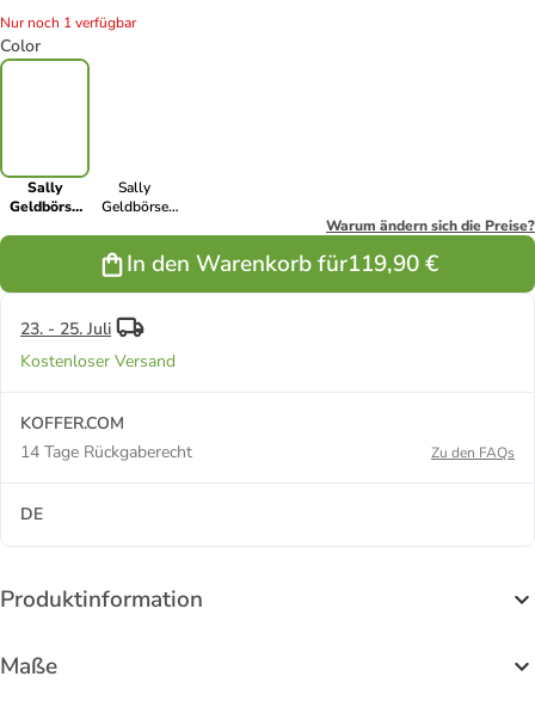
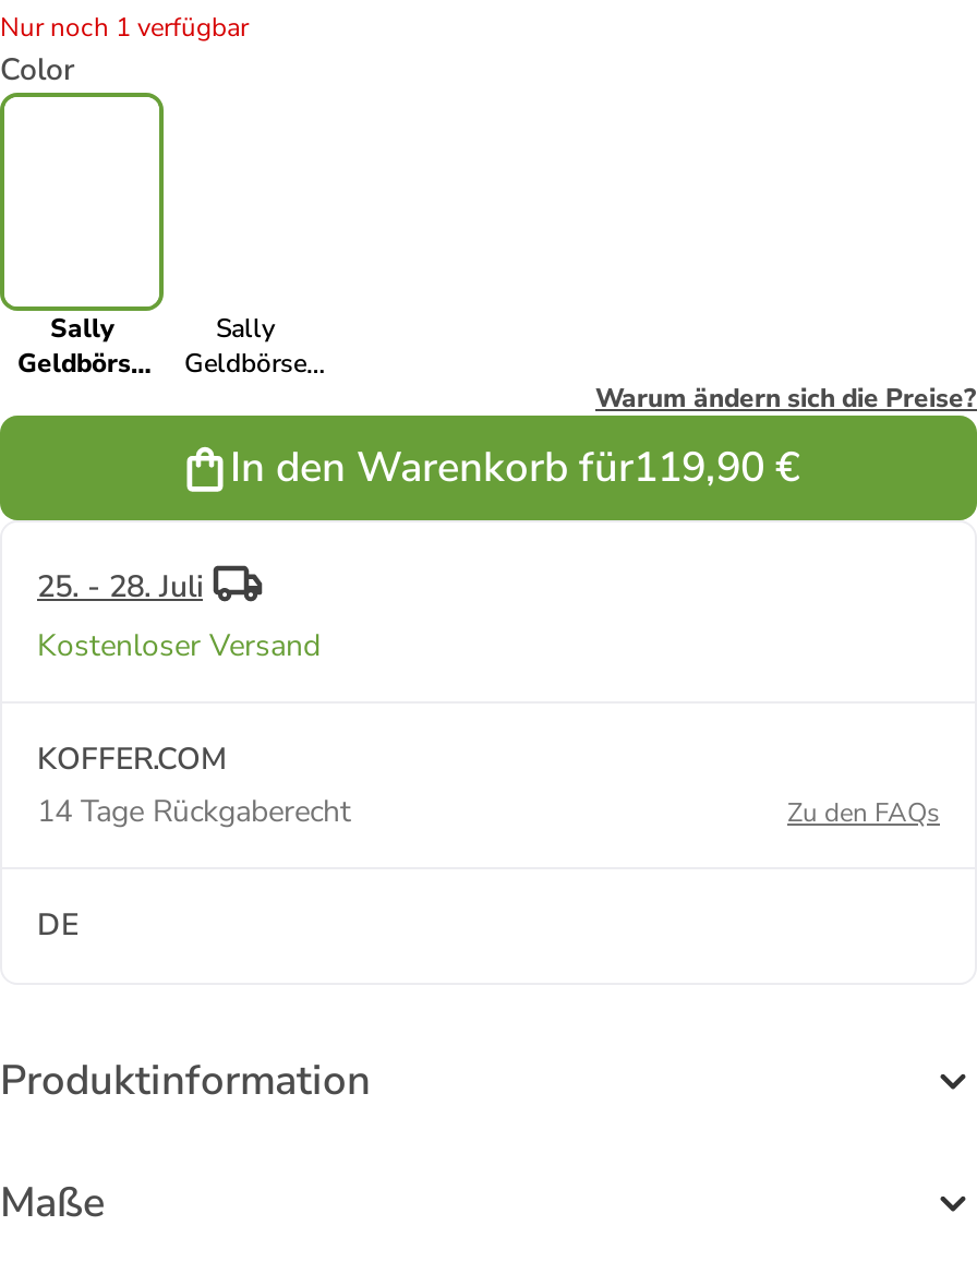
- 23. - 25. Juli
+ 25. - 28. Juli
